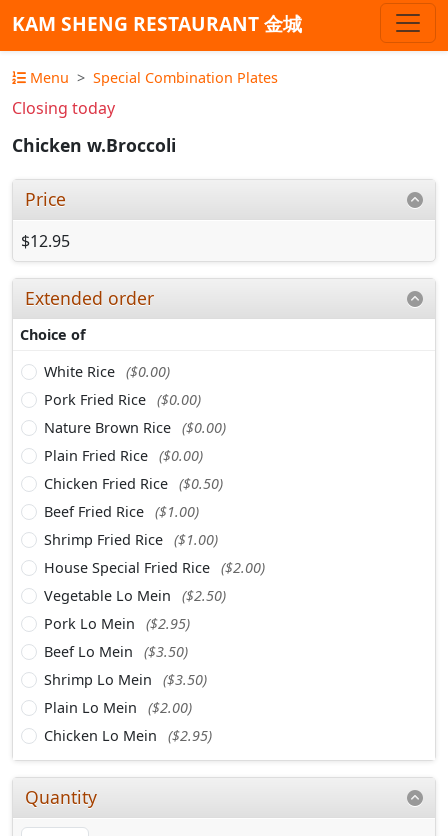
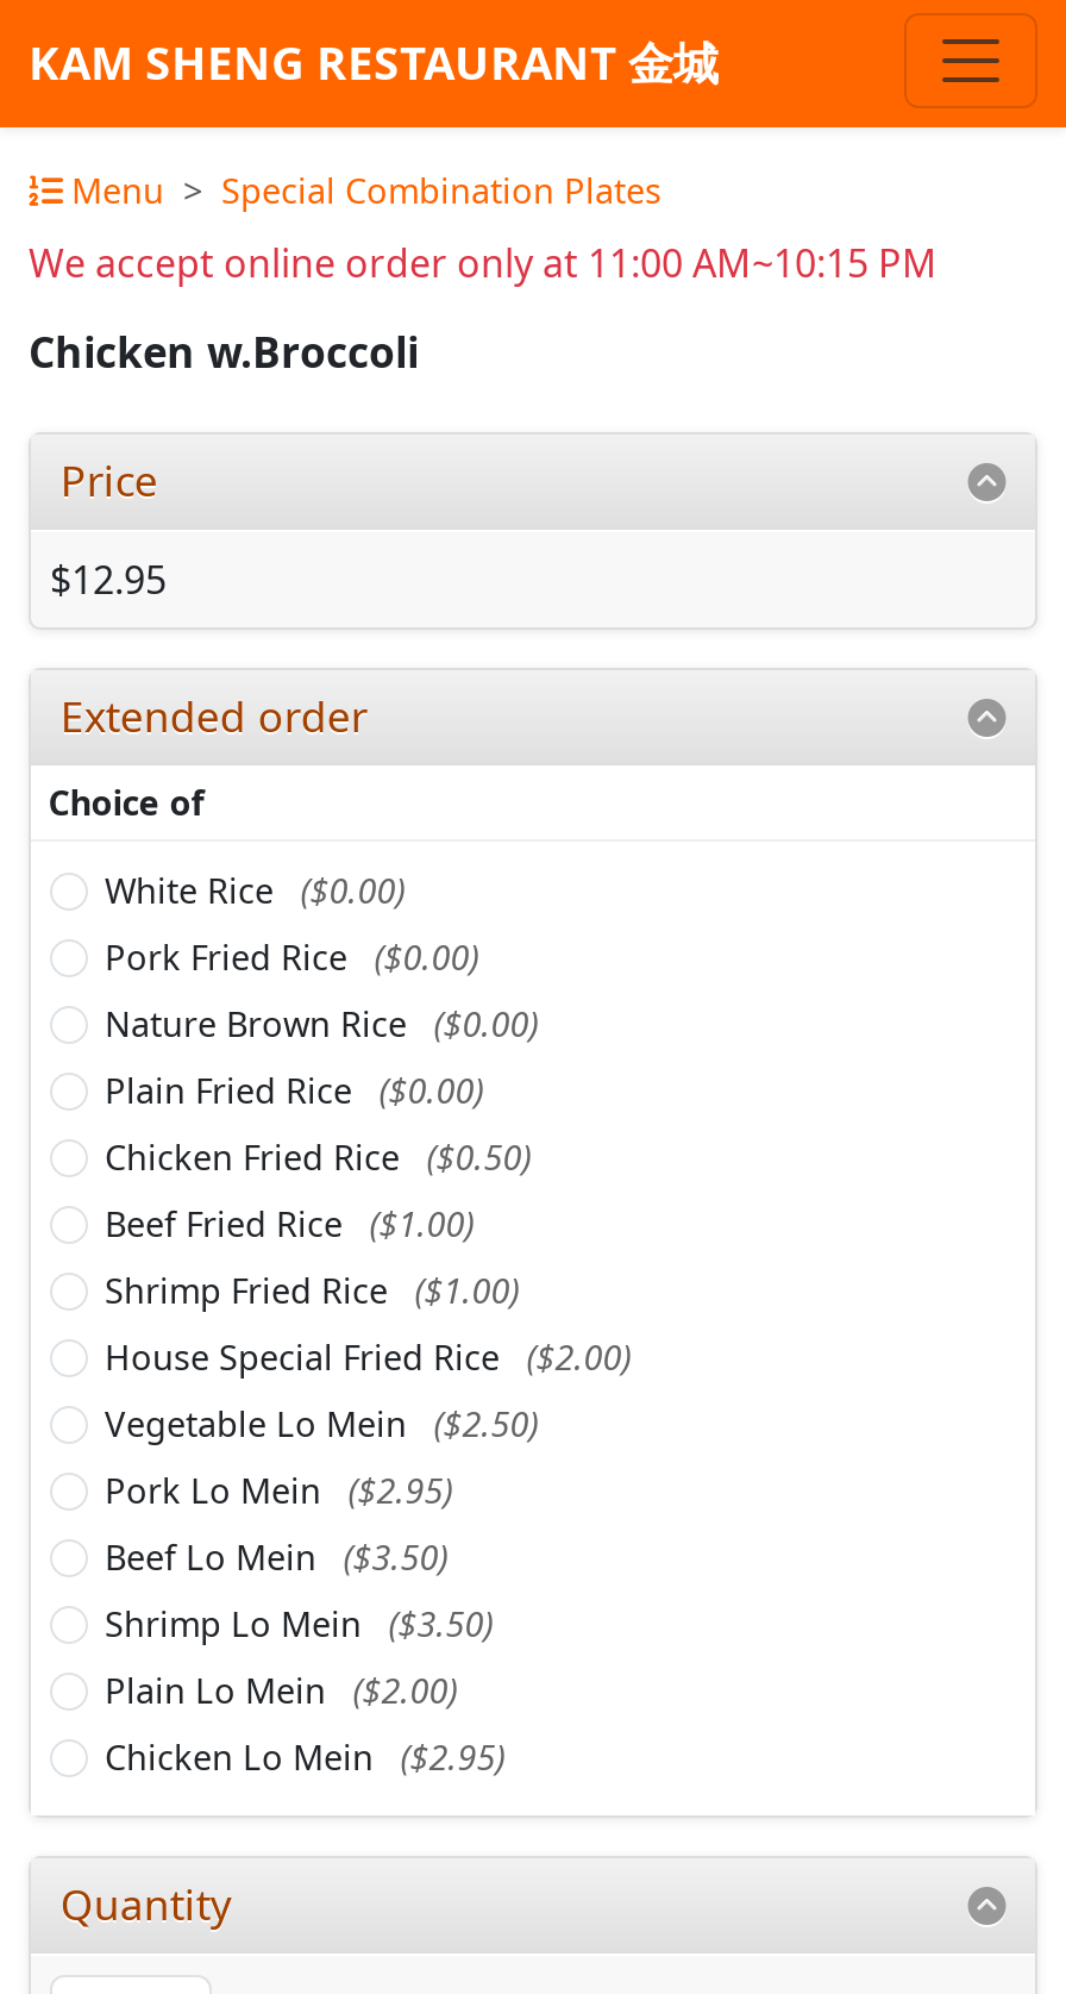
- Closing today
+ We accept online order only at 11:00 AM~10:15 PM
